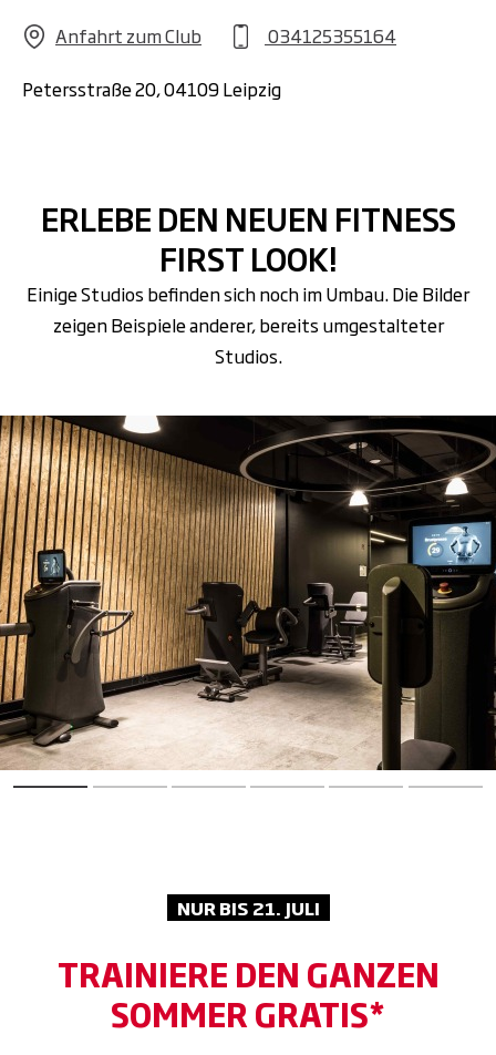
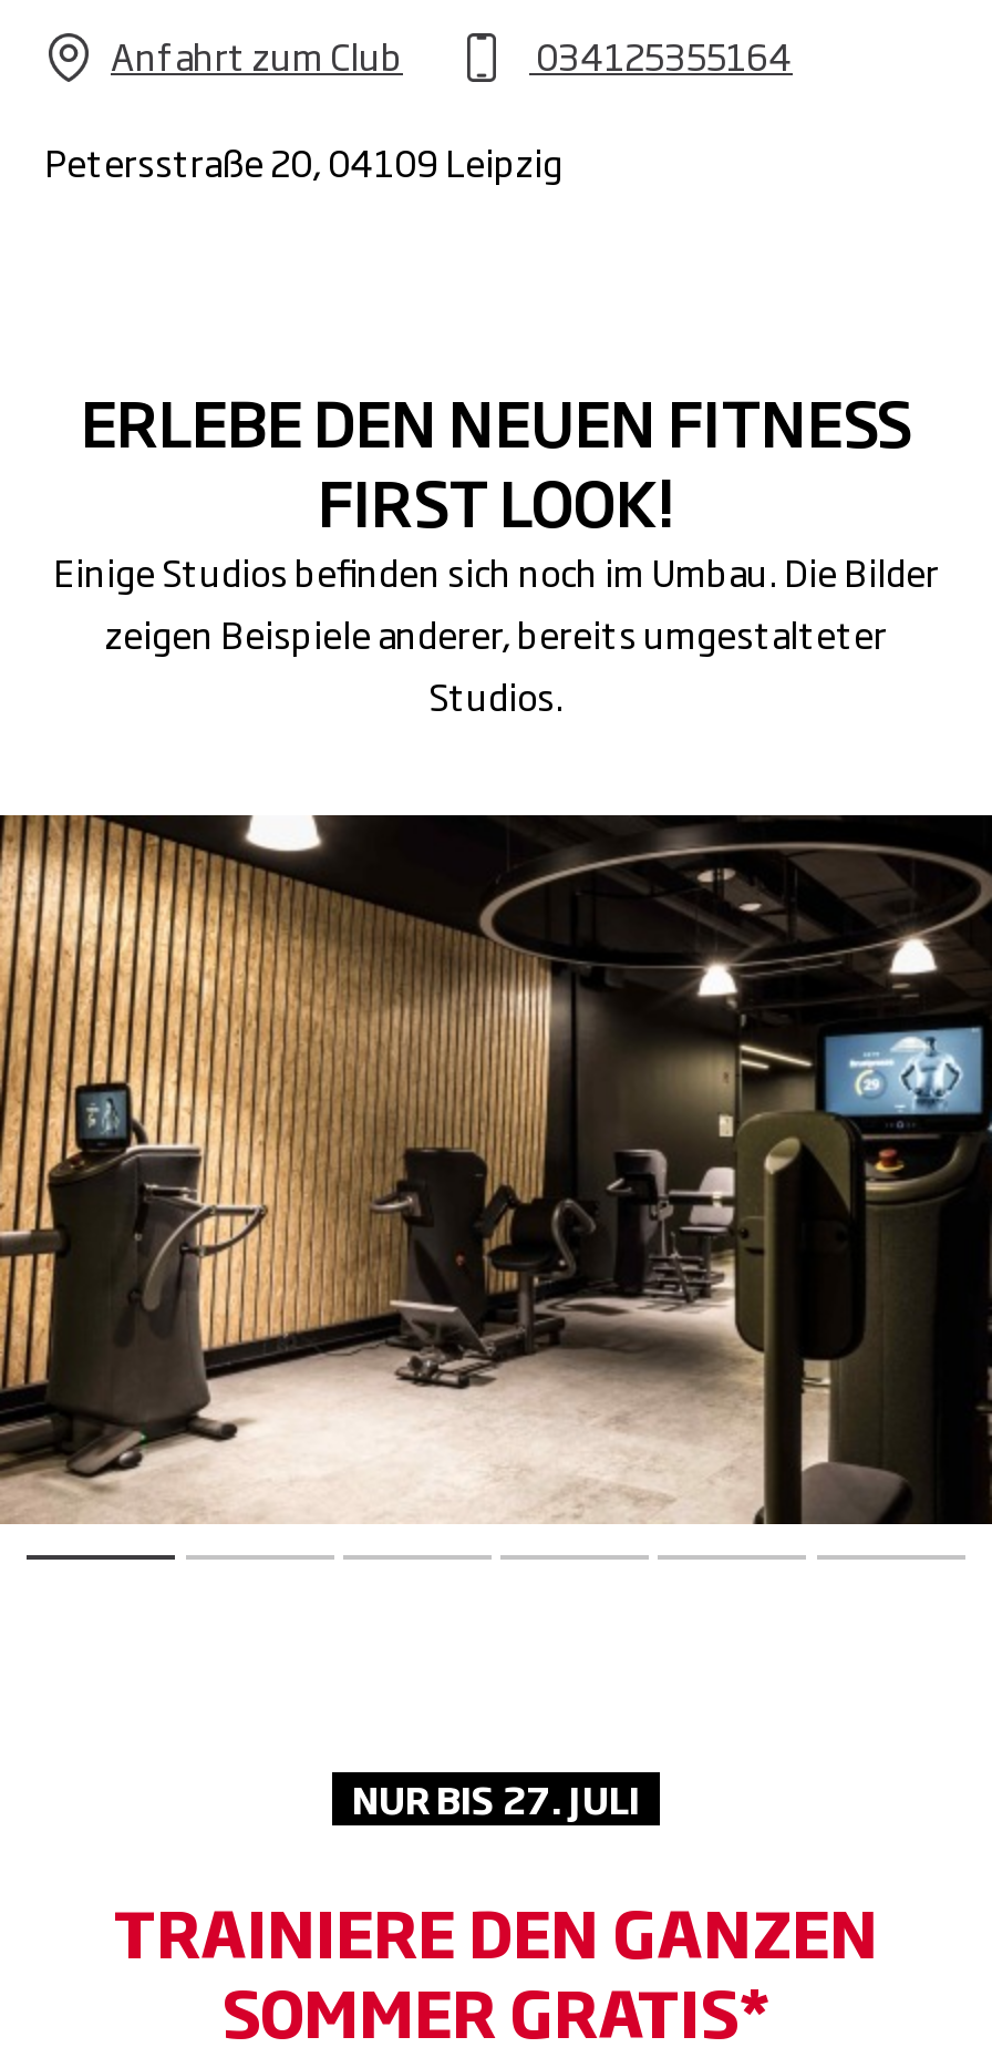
- NUR BIS 21. JULI
+ NUR BIS 27. JULI
